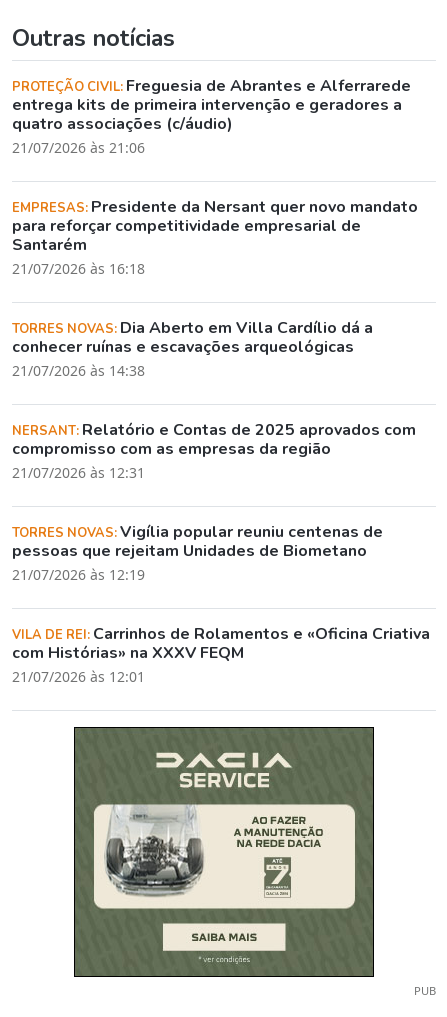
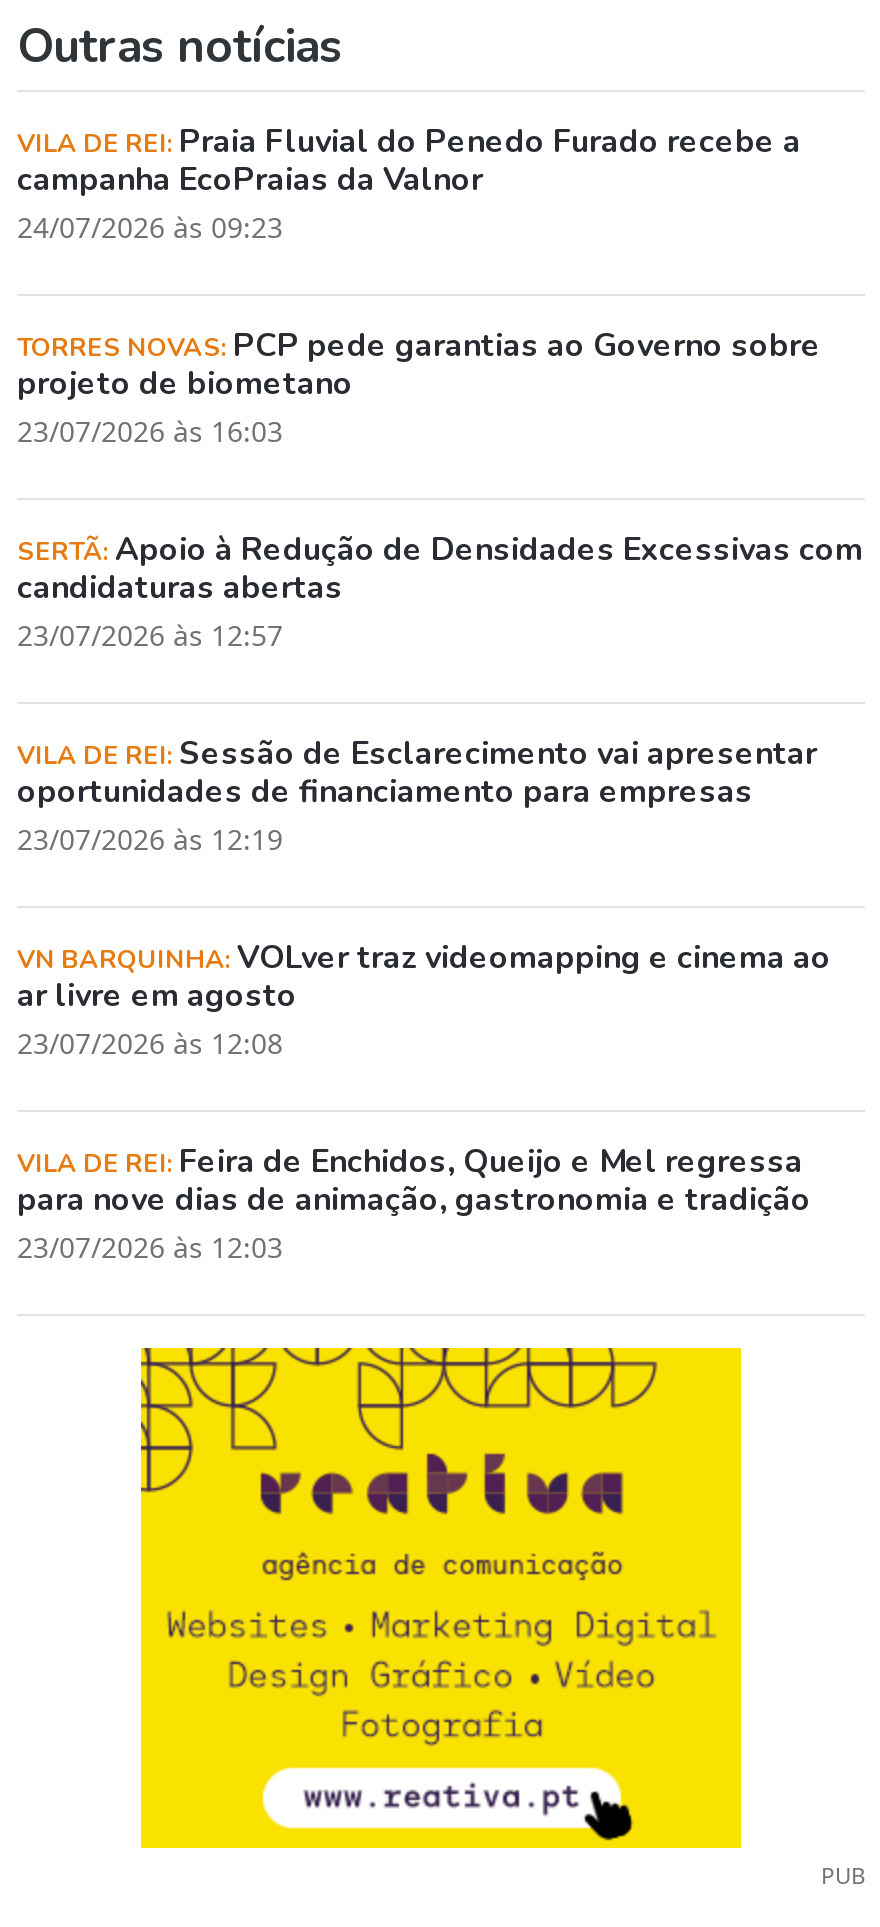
- PROTEÇÃO CIVIL: Freguesia de Abrantes e Alferrarede
- entrega kits de primeira intervenção e geradores a
- quatro associações (c/áudio)
- 21/07/2026 às 21:06
+ VILA DE REI: Praia Fluvial do Penedo Furado recebe a
+ campanha EcoPraias da Valnor
+ 24/07/2026 às 09:23

- EMPRESAS: Presidente da Nersant quer novo mandato
- para reforçar competitividade empresarial de
- Santarém
- 21/07/2026 às 16:18
+ TORRES NOVAS: PCP pede garantias ao Governo sobre
+ projeto de biometano
+ 23/07/2026 às 16:03

- TORRES NOVAS: Dia Aberto em Villa Cardílio dá a
- conhecer ruínas e escavações arqueológicas
- 21/07/2026 às 14:38
+ SERTÃ: Apoio à Redução de Densidades Excessivas com
+ candidaturas abertas
+ 23/07/2026 às 12:57

- NERSANT: Relatório e Contas de 2025 aprovados com
- compromisso com as empresas da região
- 21/07/2026 às 12:31
+ VILA DE REI: Sessão de Esclarecimento vai apresentar
+ oportunidades de financiamento para empresas
+ 23/07/2026 às 12:19

- TORRES NOVAS: Vigília popular reuniu centenas de
- pessoas que rejeitam Unidades de Biometano
- 21/07/2026 às 12:19
+ VN BARQUINHA: VOLver traz videomapping e cinema ao
+ ar livre em agosto
+ 23/07/2026 às 12:08

- VILA DE REI: Carrinhos de Rolamentos e «Oficina Criativa
- com Histórias» na XXXV FEQM
- 21/07/2026 às 12:01
+ VILA DE REI: Feira de Enchidos, Queijo e Mel regressa
+ para nove dias de animação, gastronomia e tradição
+ 23/07/2026 às 12:03

- [image]
+ [image]
